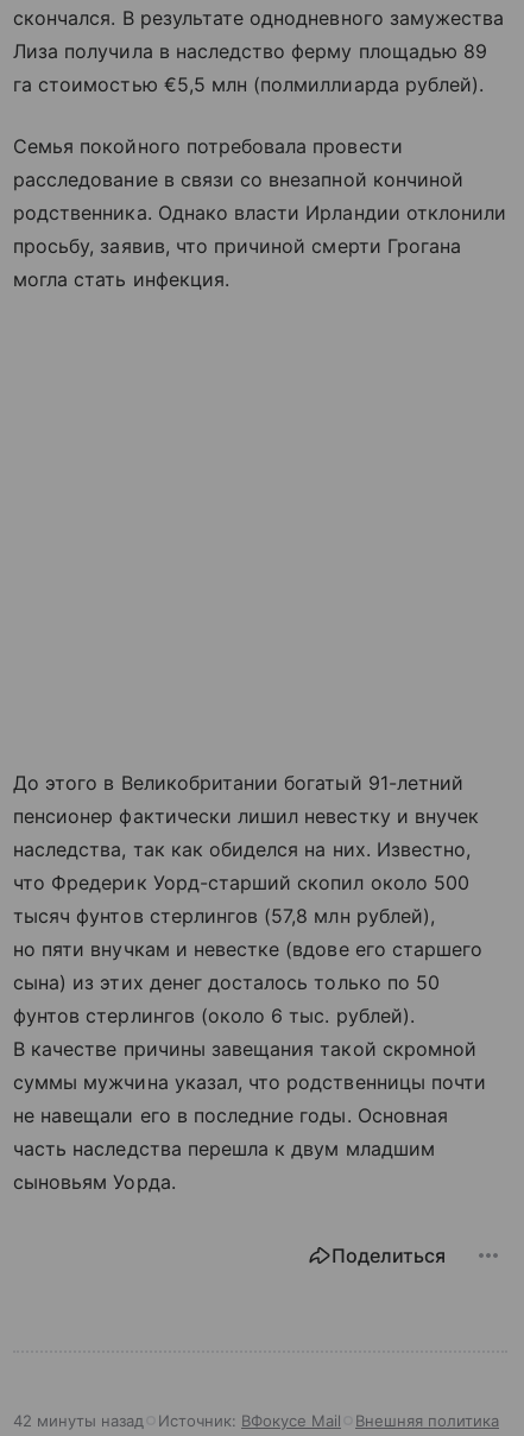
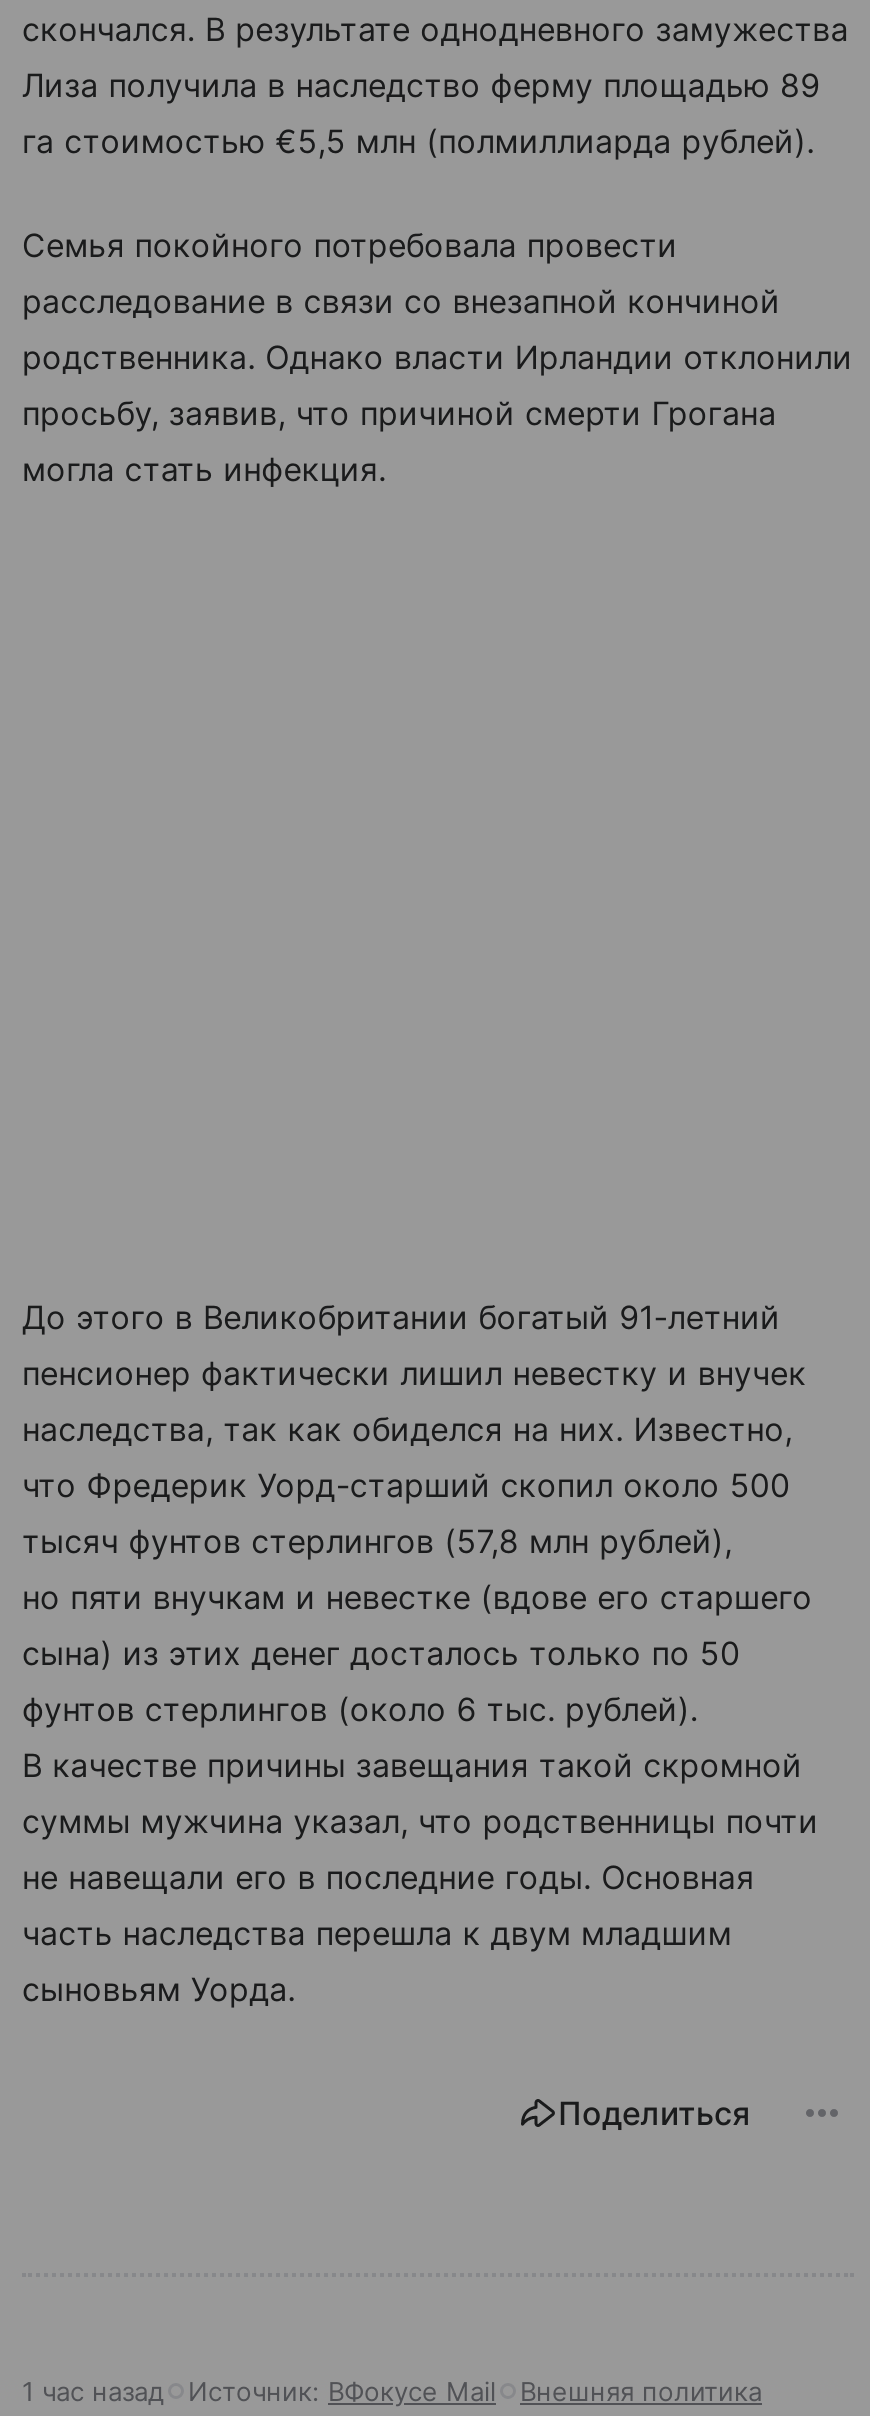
- 42 минуты назад Источник: ВФокусе Mail Внешняя политика
+ 1 час назад Источник: ВФокусе Mail Внешняя политика
